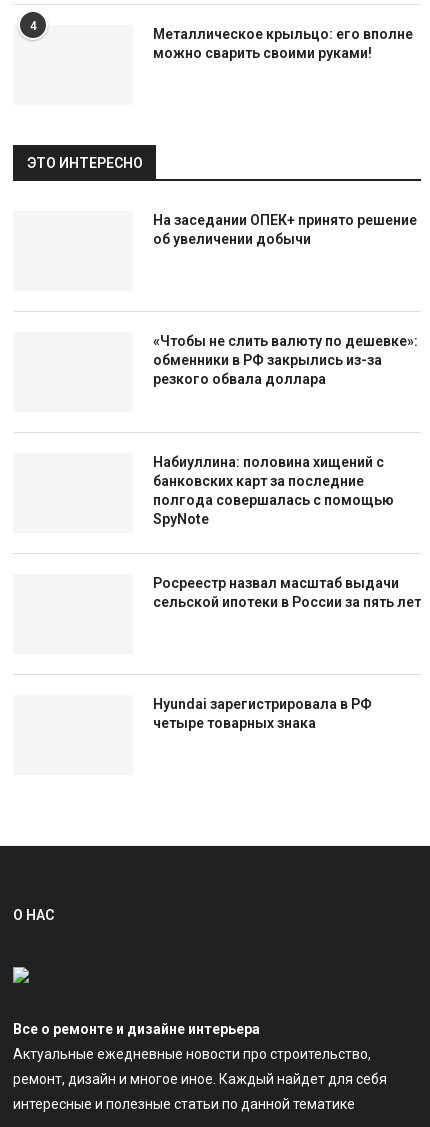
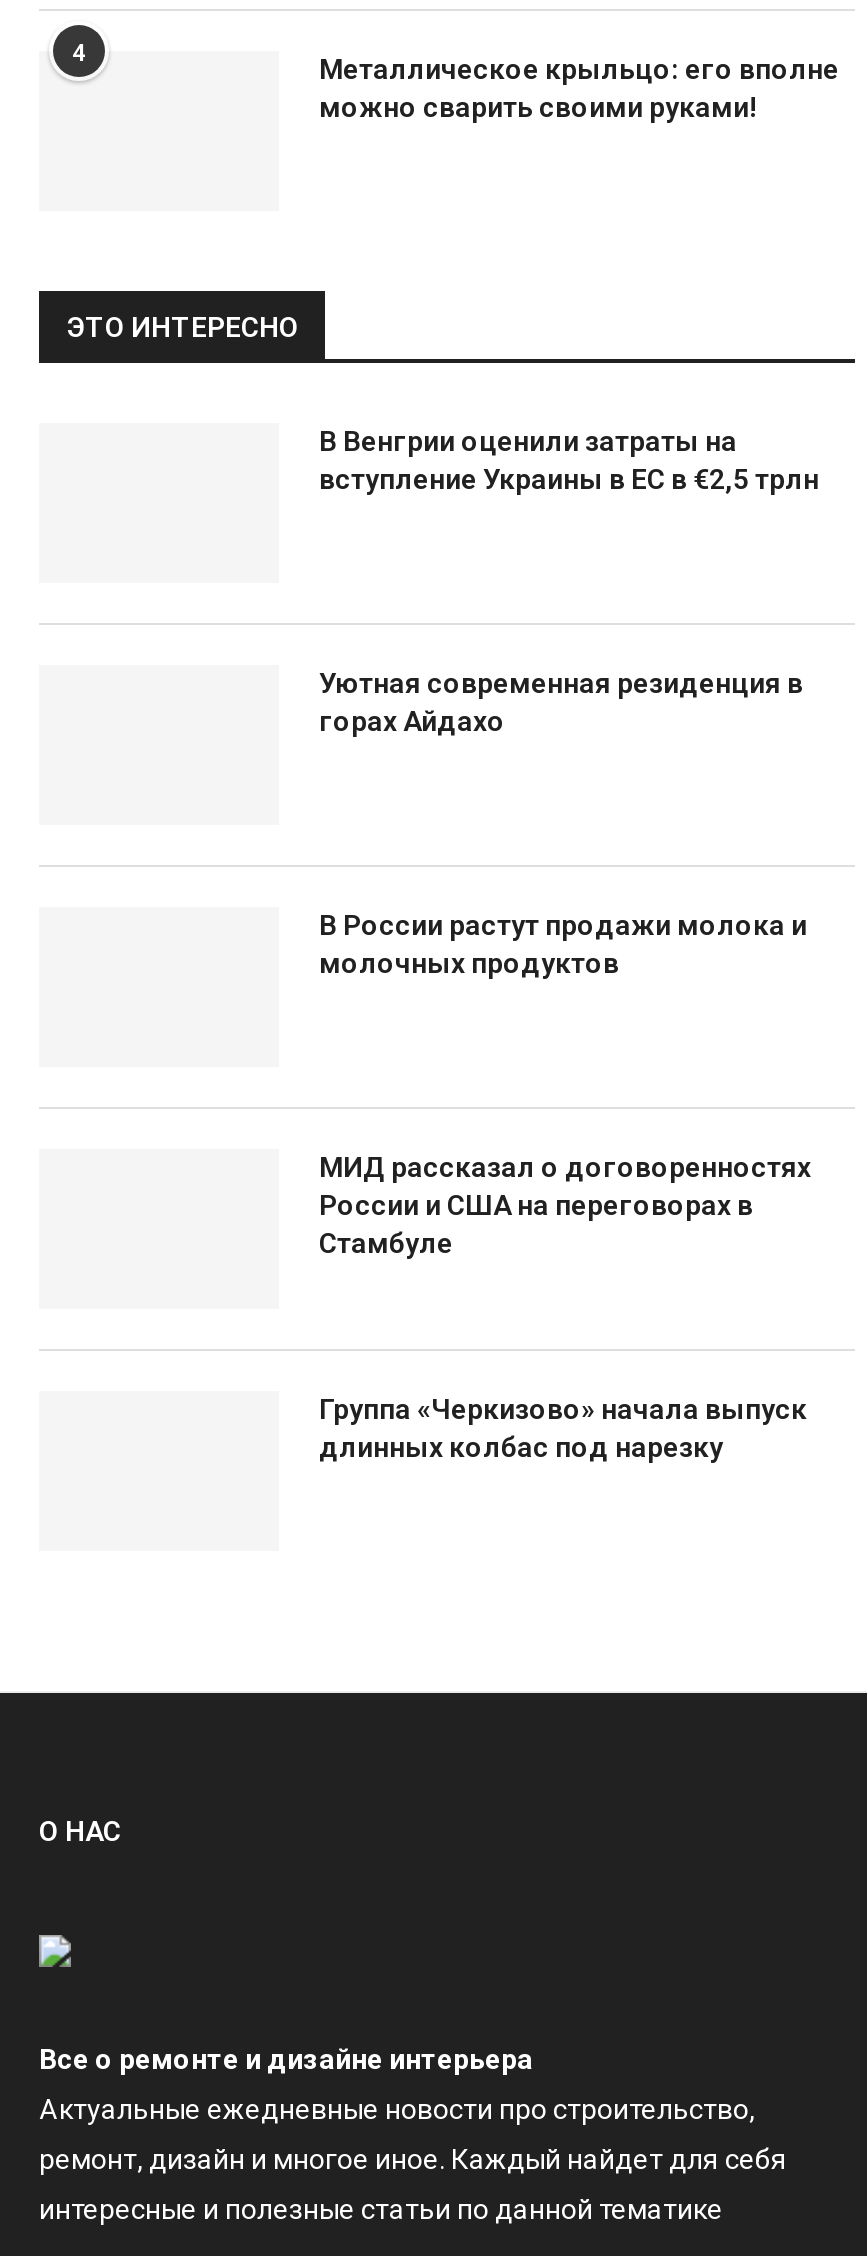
- На заседании ОПЕК+ принято решение
- об увеличении добычи
+ В Венгрии оценили затраты на
+ вступление Украины в ЕС в €2,5 трлн

- «Чтобы не слить валюту по дешевке»:
- обменники в РФ закрылись из-за
- резкого обвала доллара
+ Уютная современная резиденция в
+ горах Айдахо

- Набиуллина: половина хищений с
- банковских карт за последние
- полгода совершалась с помощью
- SpyNote
+ В России растут продажи молока и
+ молочных продуктов

- Росреестр назвал масштаб выдачи
- сельской ипотеки в России за пять лет
+ МИД рассказал о договоренностях
+ России и США на переговорах в
+ Стамбуле

- Hyundai зарегистрировала в РФ
- четыре товарных знака
+ Группа «Черкизово» начала выпуск
+ длинных колбас под нарезку
